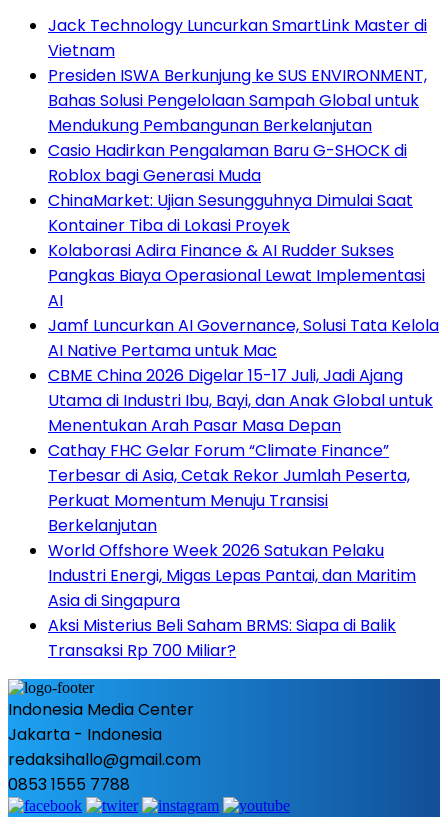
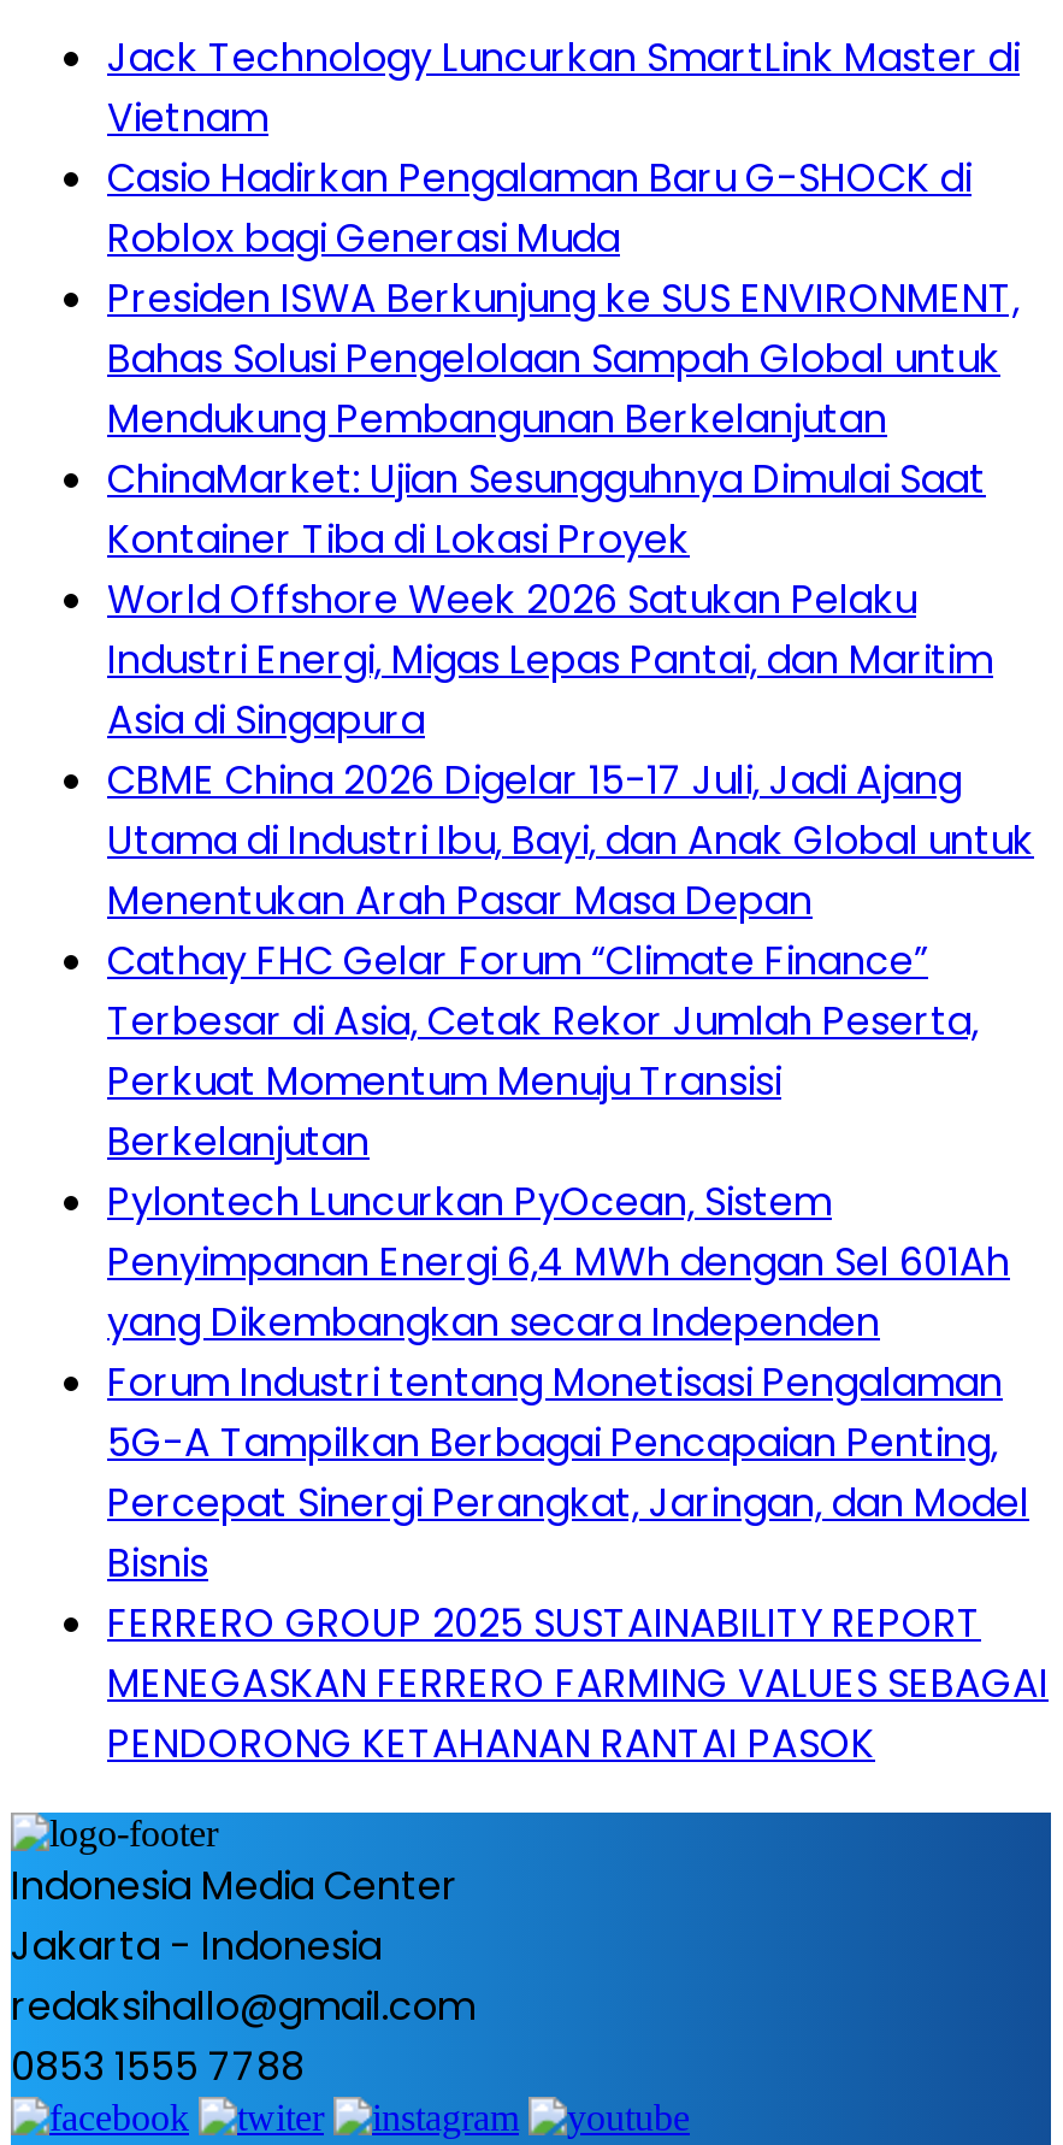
moved up: Casio Hadirkan Pengalaman Baru G-SHOCK di | Roblox bagi Generasi Muda

- Kolaborasi Adira Finance & AI Rudder Sukses
- Pangkas Biaya Operasional Lewat Implementasi
- AI
- Jamf Luncurkan AI Governance, Solusi Tata Kelola
- AI Native Pertama untuk Mac

moved up: CBME China 2026 Digelar 15-17 Juli, Jadi Ajang | Utama di Industri Ibu, Bayi, dan Anak Global untuk | Menentukan Arah Pasar Masa Depan | Cathay FHC Gelar Forum “Climate Finance” | Terbesar di Asia, Cetak Rekor Jumlah Peserta, | Perkuat Momentum Menuju Transisi | Berkelanjutan

moved up: World Offshore Week 2026 Satukan Pelaku | Industri Energi, Migas Lepas Pantai, dan Maritim | Asia di Singapura

- Aksi Misterius Beli Saham BRMS: Siapa di Balik
- Transaksi Rp 700 Miliar?
+ Pylontech Luncurkan PyOcean, Sistem
+ Penyimpanan Energi 6,4 MWh dengan Sel 601Ah
+ yang Dikembangkan secara Independen
+ Forum Industri tentang Monetisasi Pengalaman
+ 5G-A Tampilkan Berbagai Pencapaian Penting,
+ Percepat Sinergi Perangkat, Jaringan, dan Model
+ Bisnis
+ FERRERO GROUP 2025 SUSTAINABILITY REPORT
+ MENEGASKAN FERRERO FARMING VALUES SEBAGAI
+ PENDORONG KETAHANAN RANTAI PASOK
